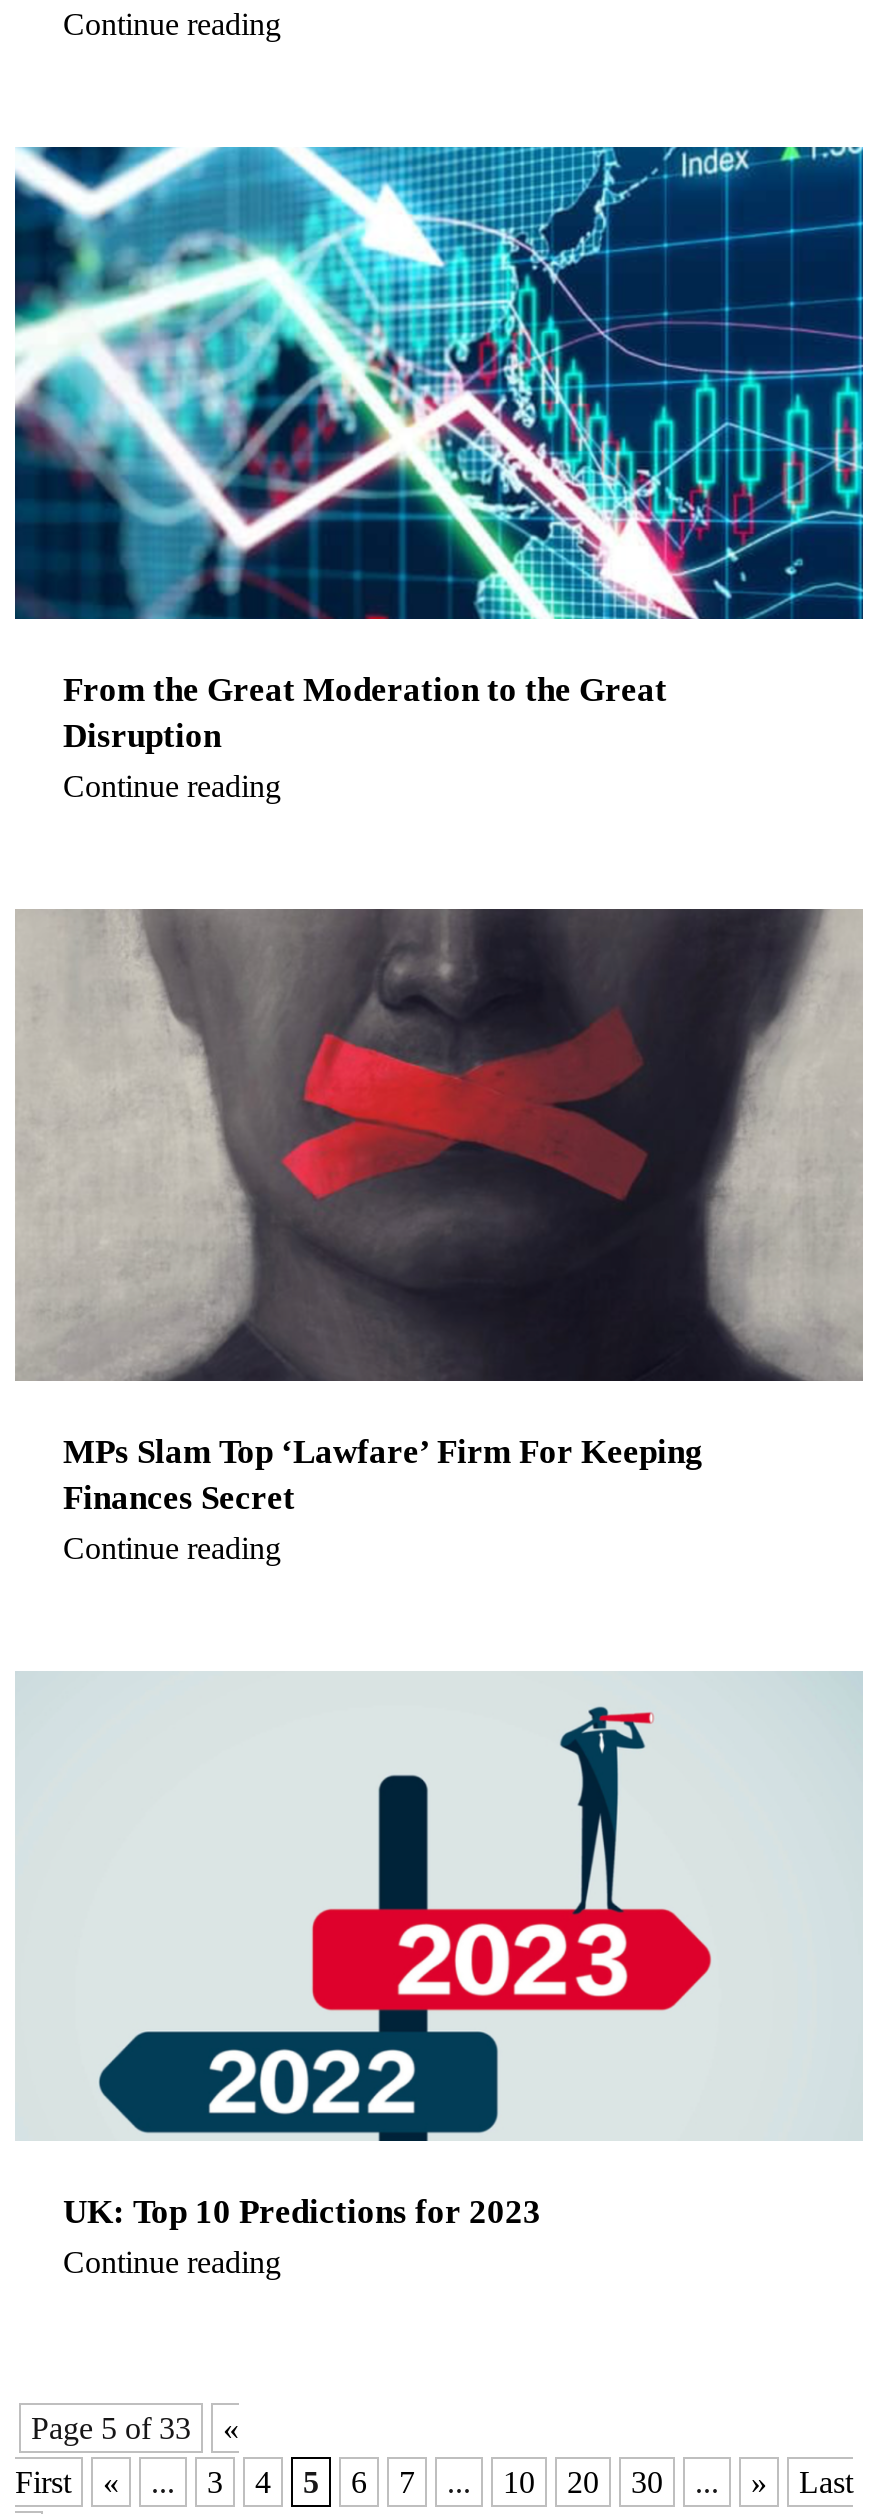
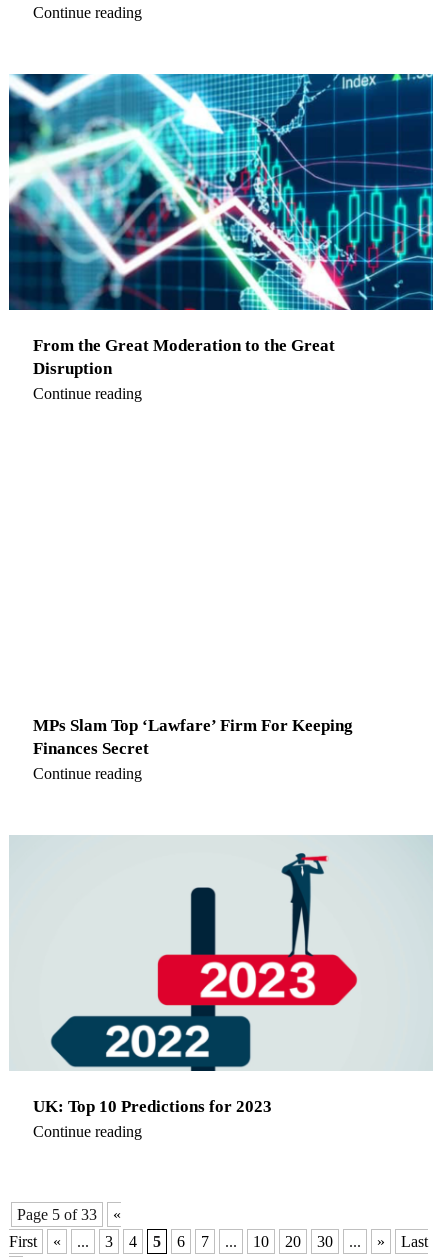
- [image]
